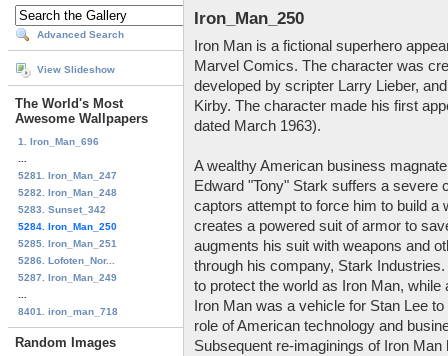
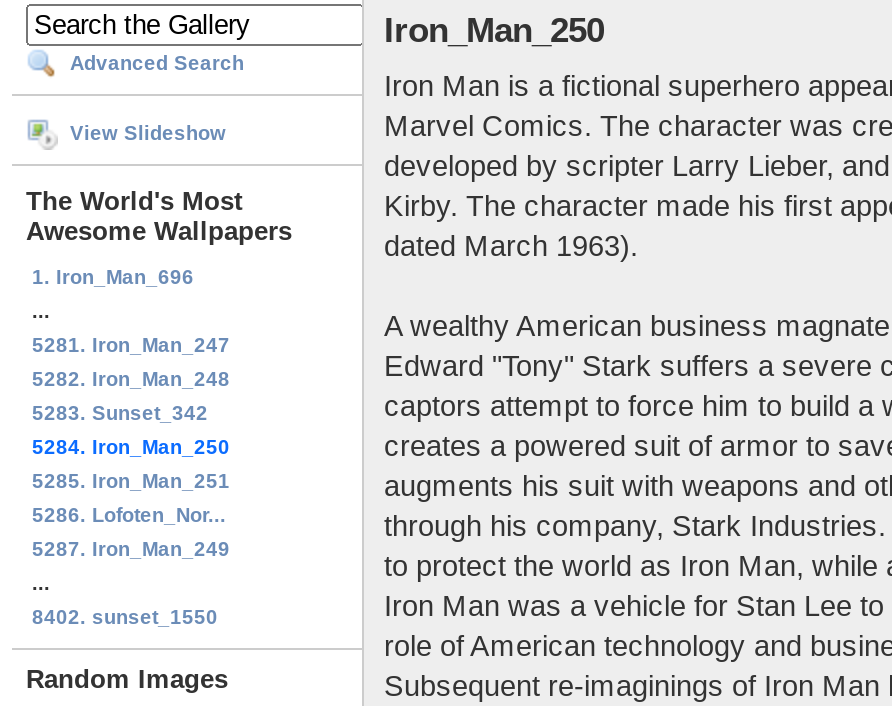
- 8401. iron_man_718
+ 8402. sunset_1550
